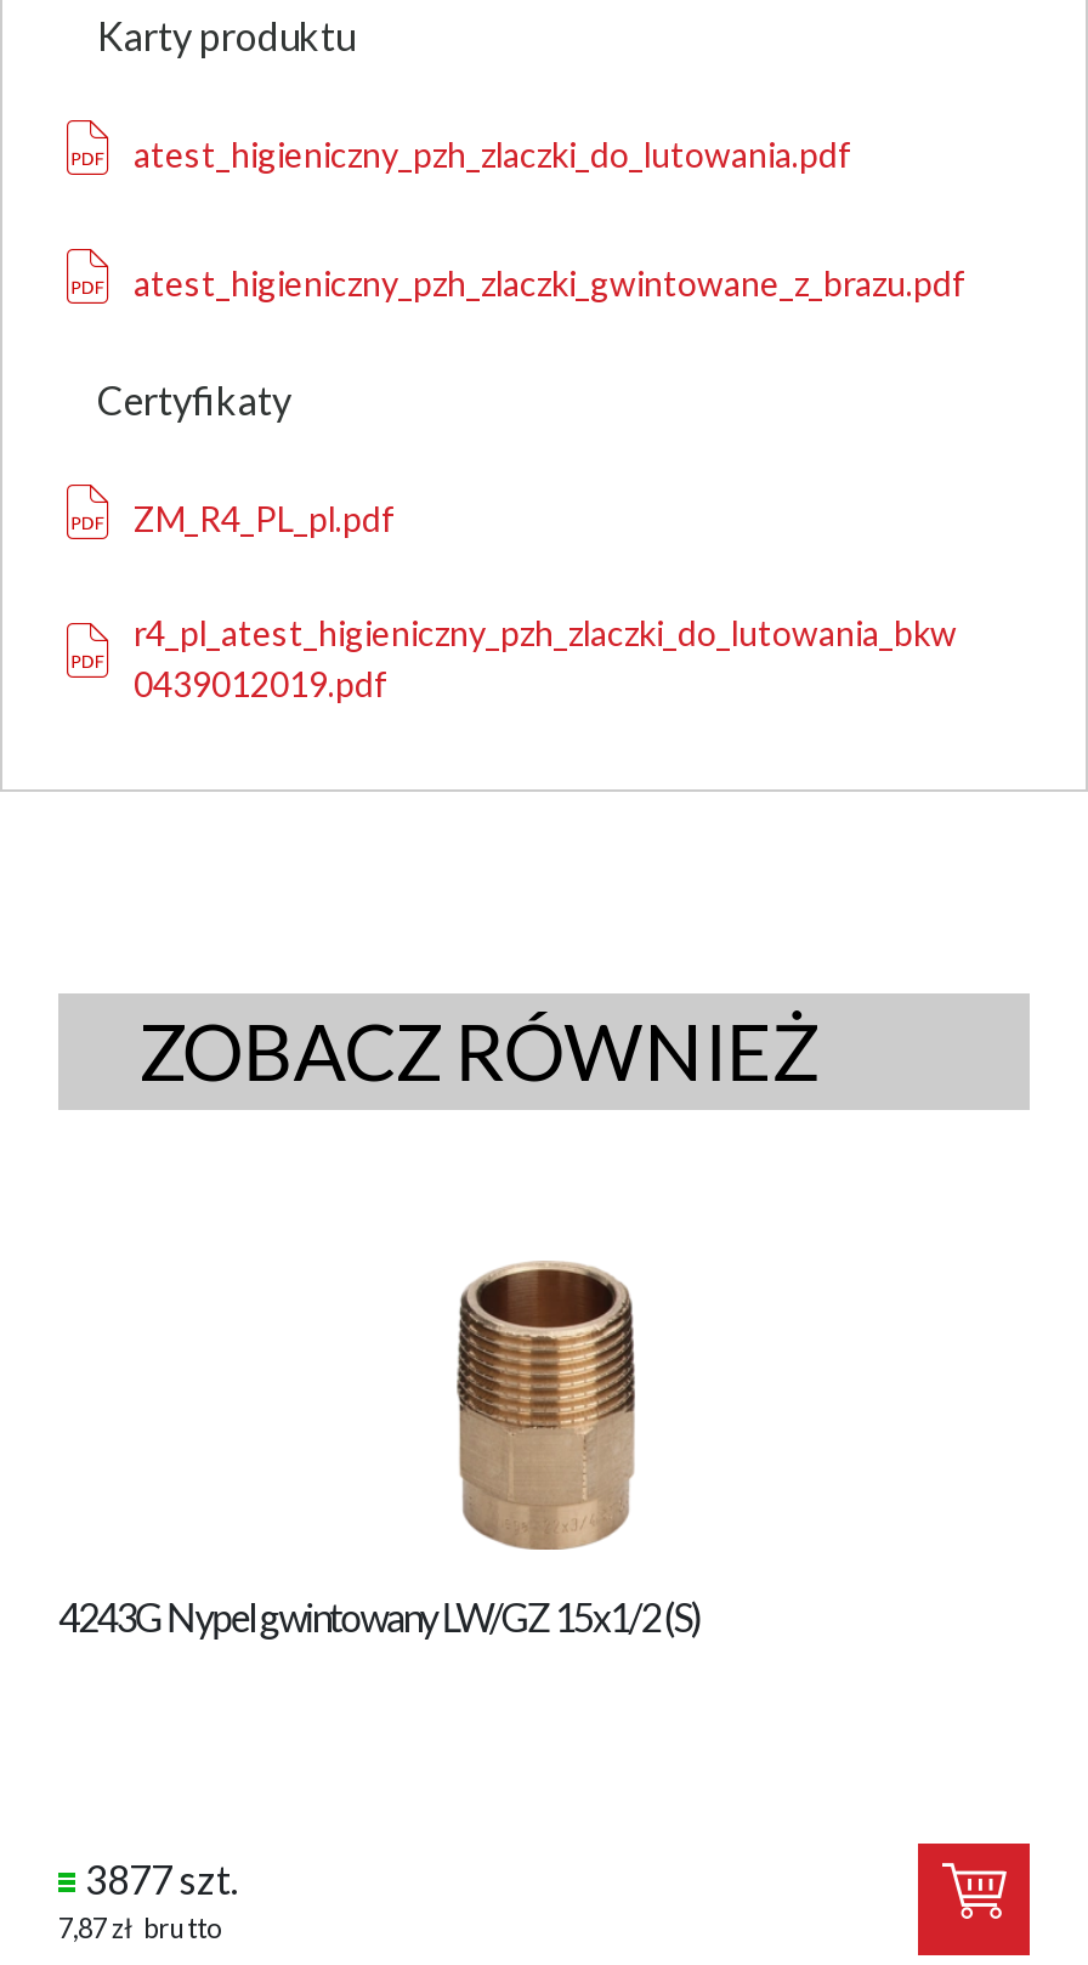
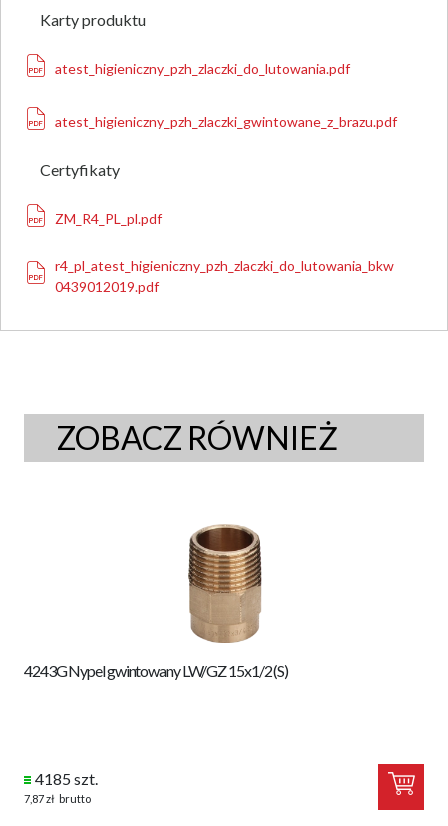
- 3877 szt.
+ 4185 szt.
